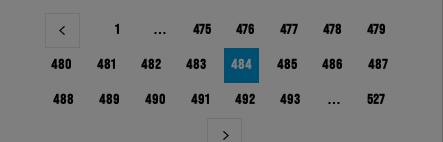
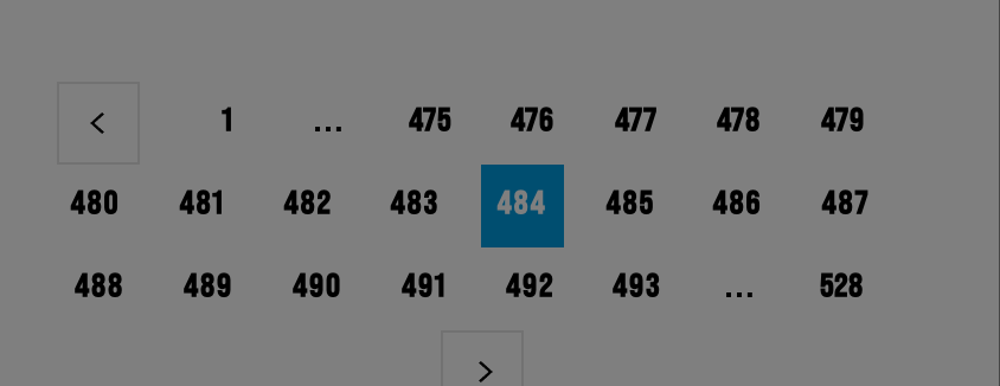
- 527
+ 528
